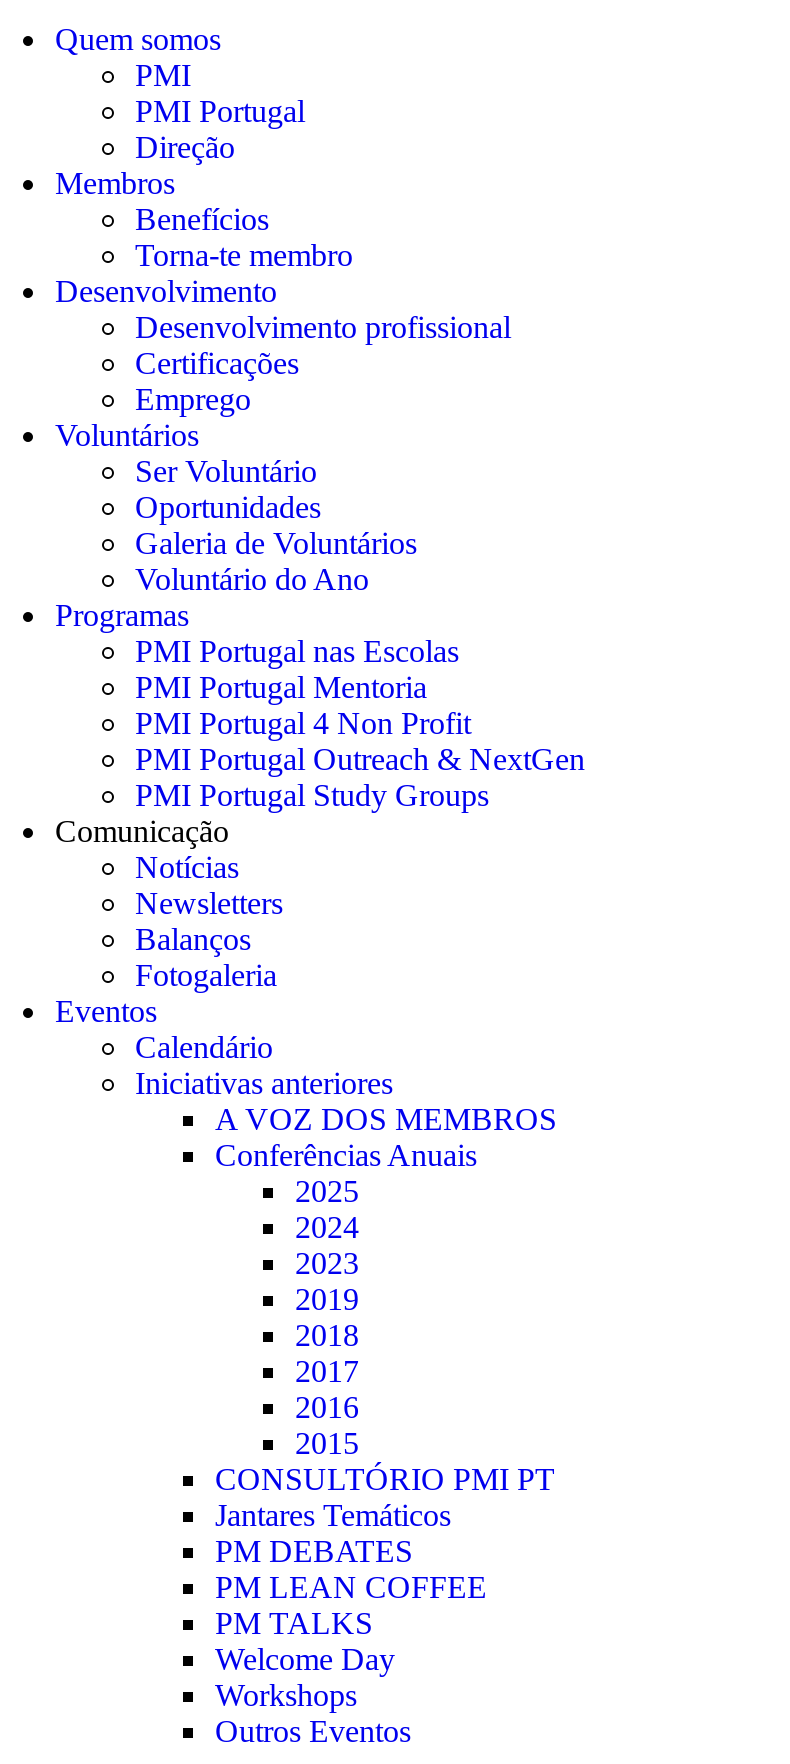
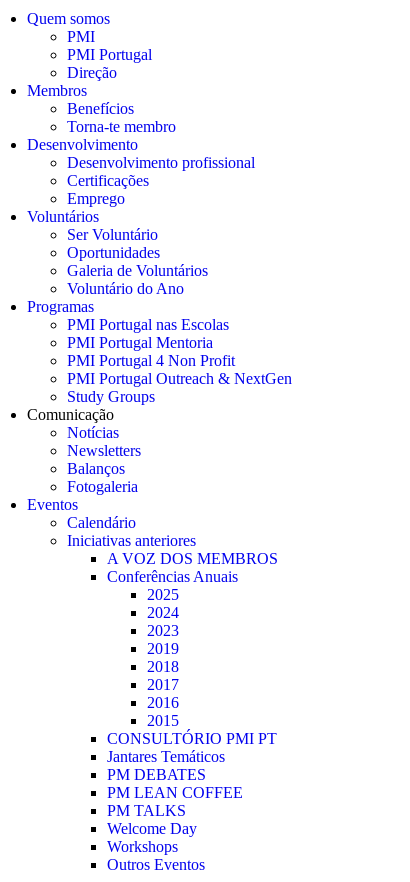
- PMI Portugal Study Groups
+ Study Groups
